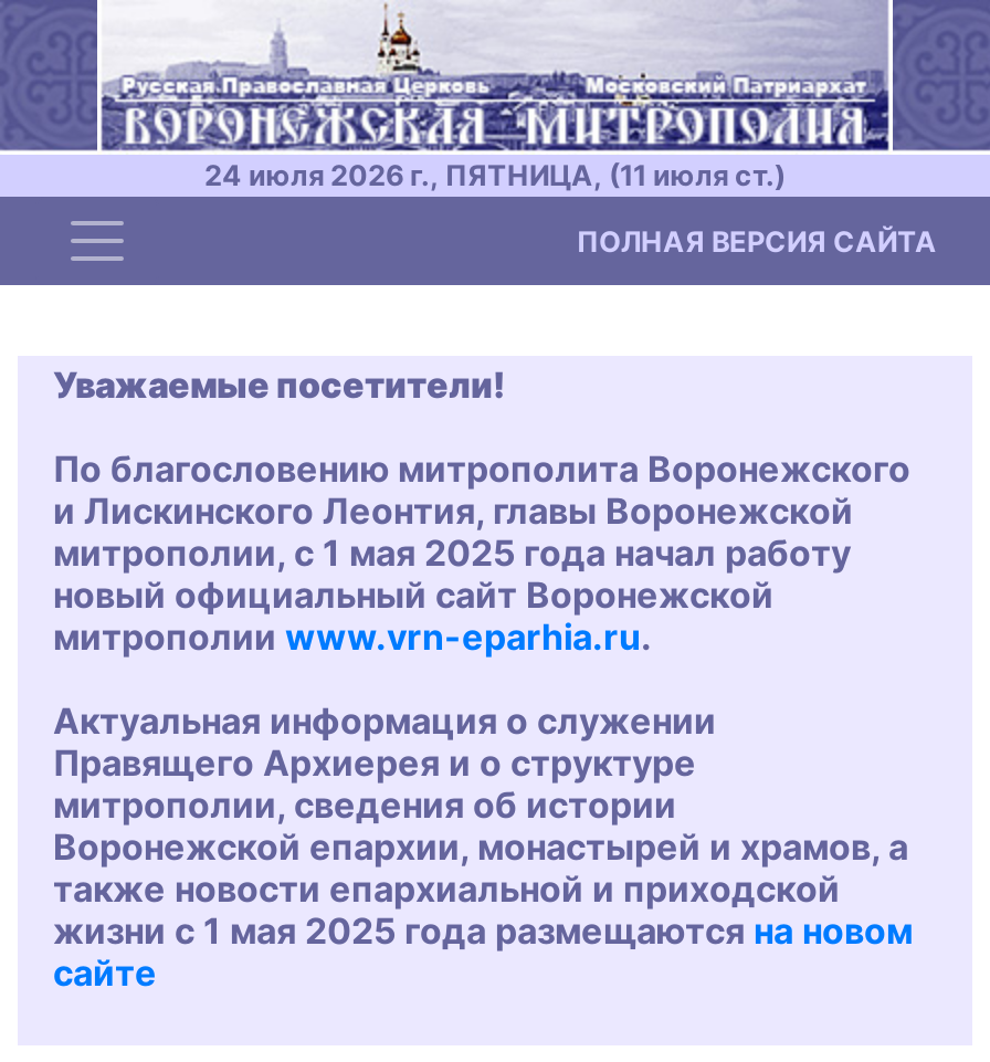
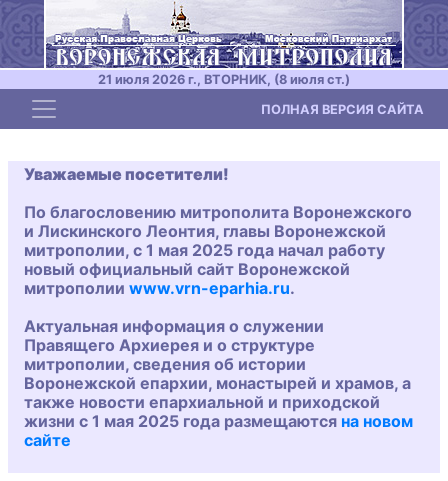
- 24 июля 2026 г., ПЯТНИЦА, (11 июля ст.)
+ 21 июля 2026 г., ВТОРНИК, (8 июля ст.)
